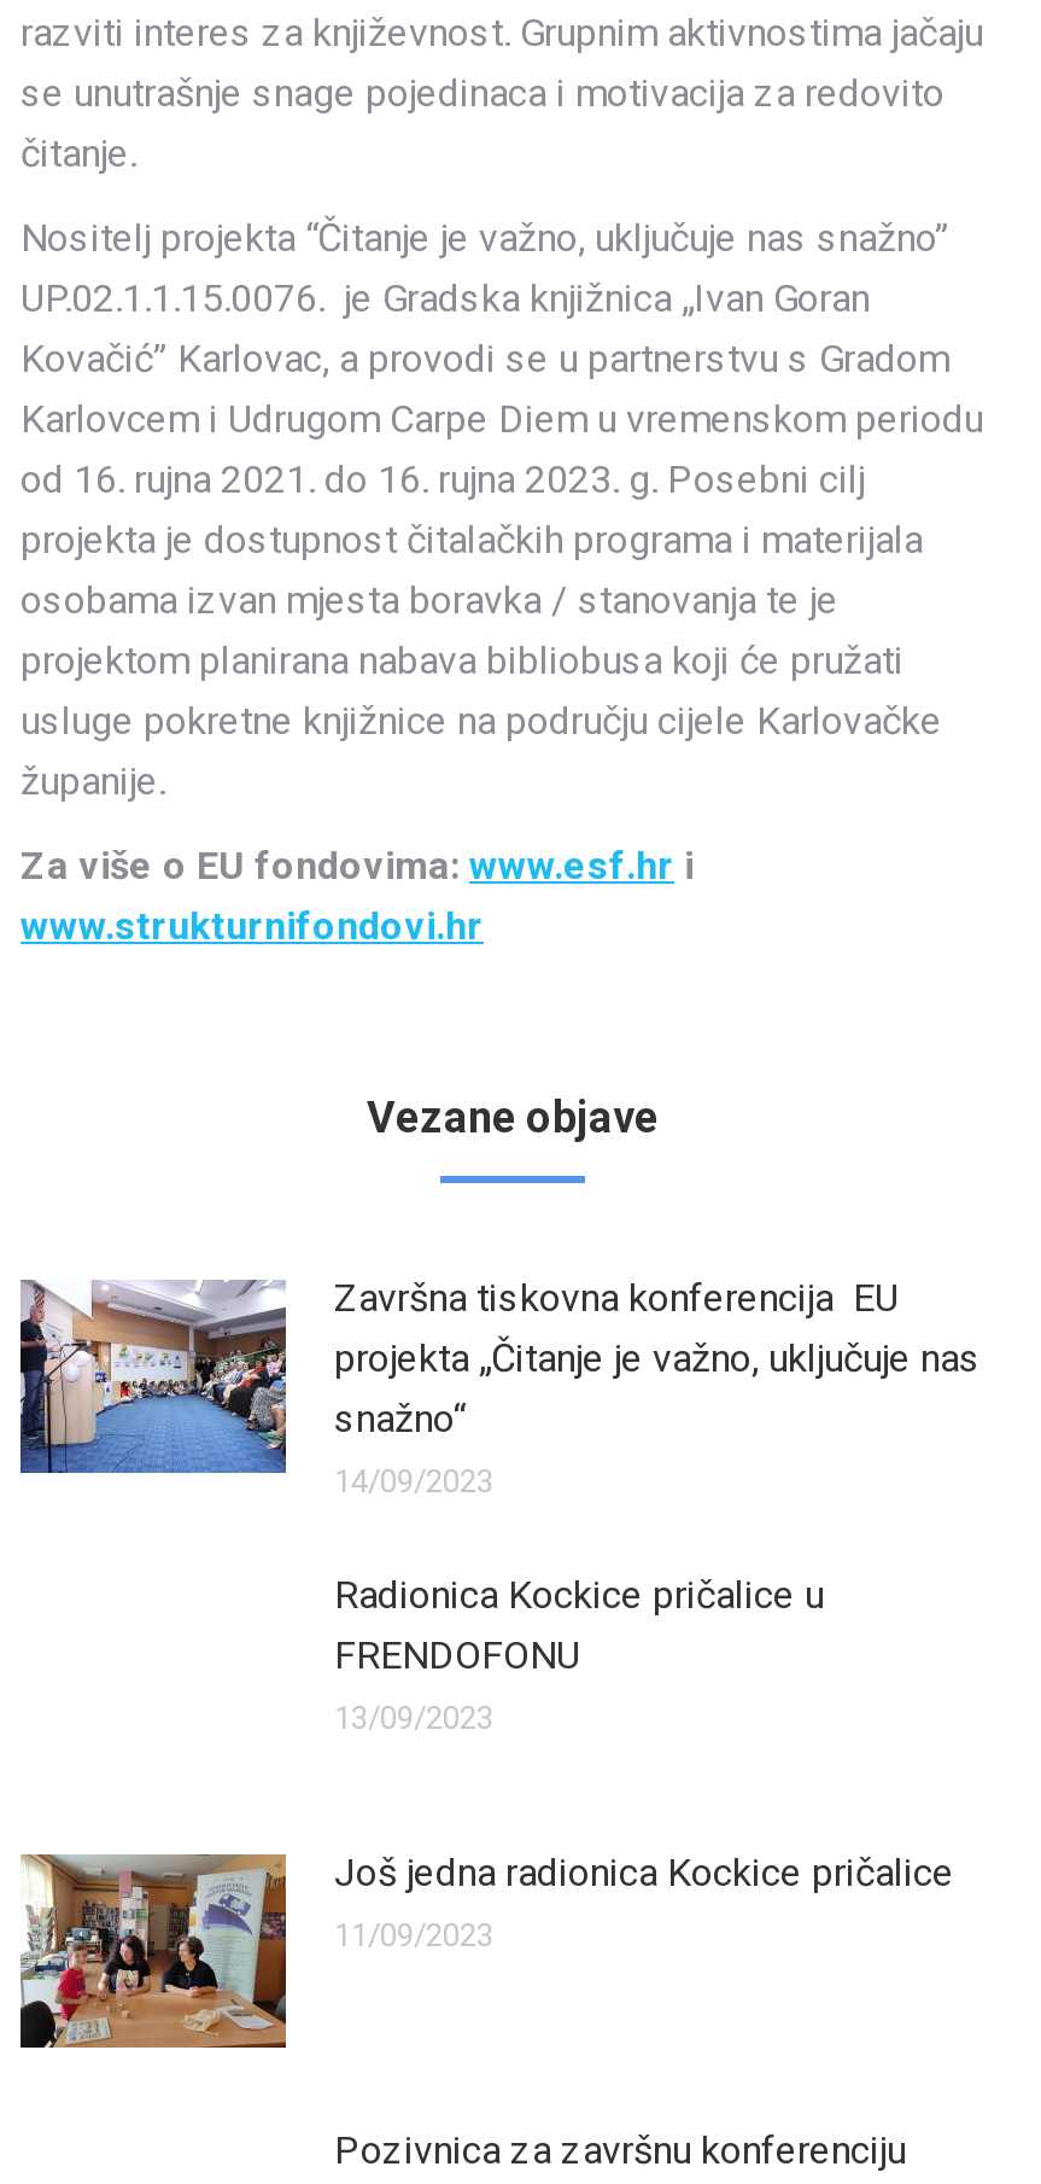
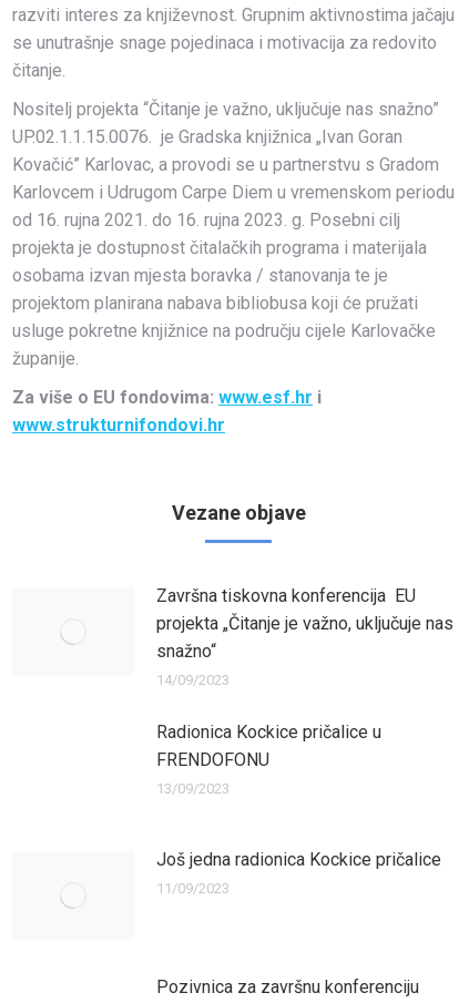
- [image]

- [image]
